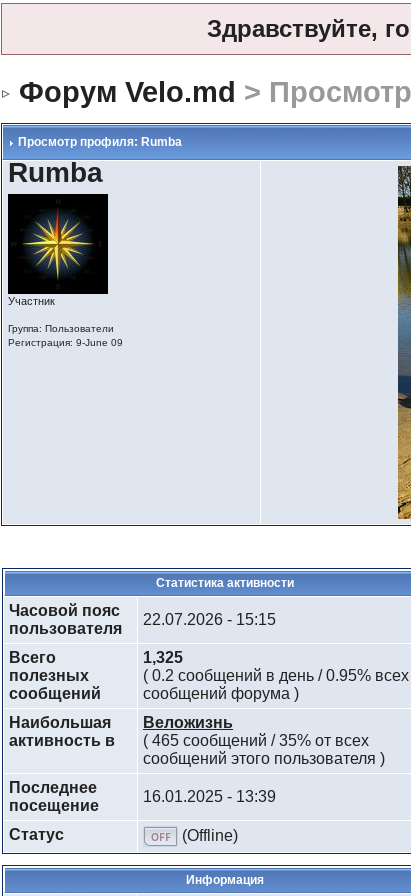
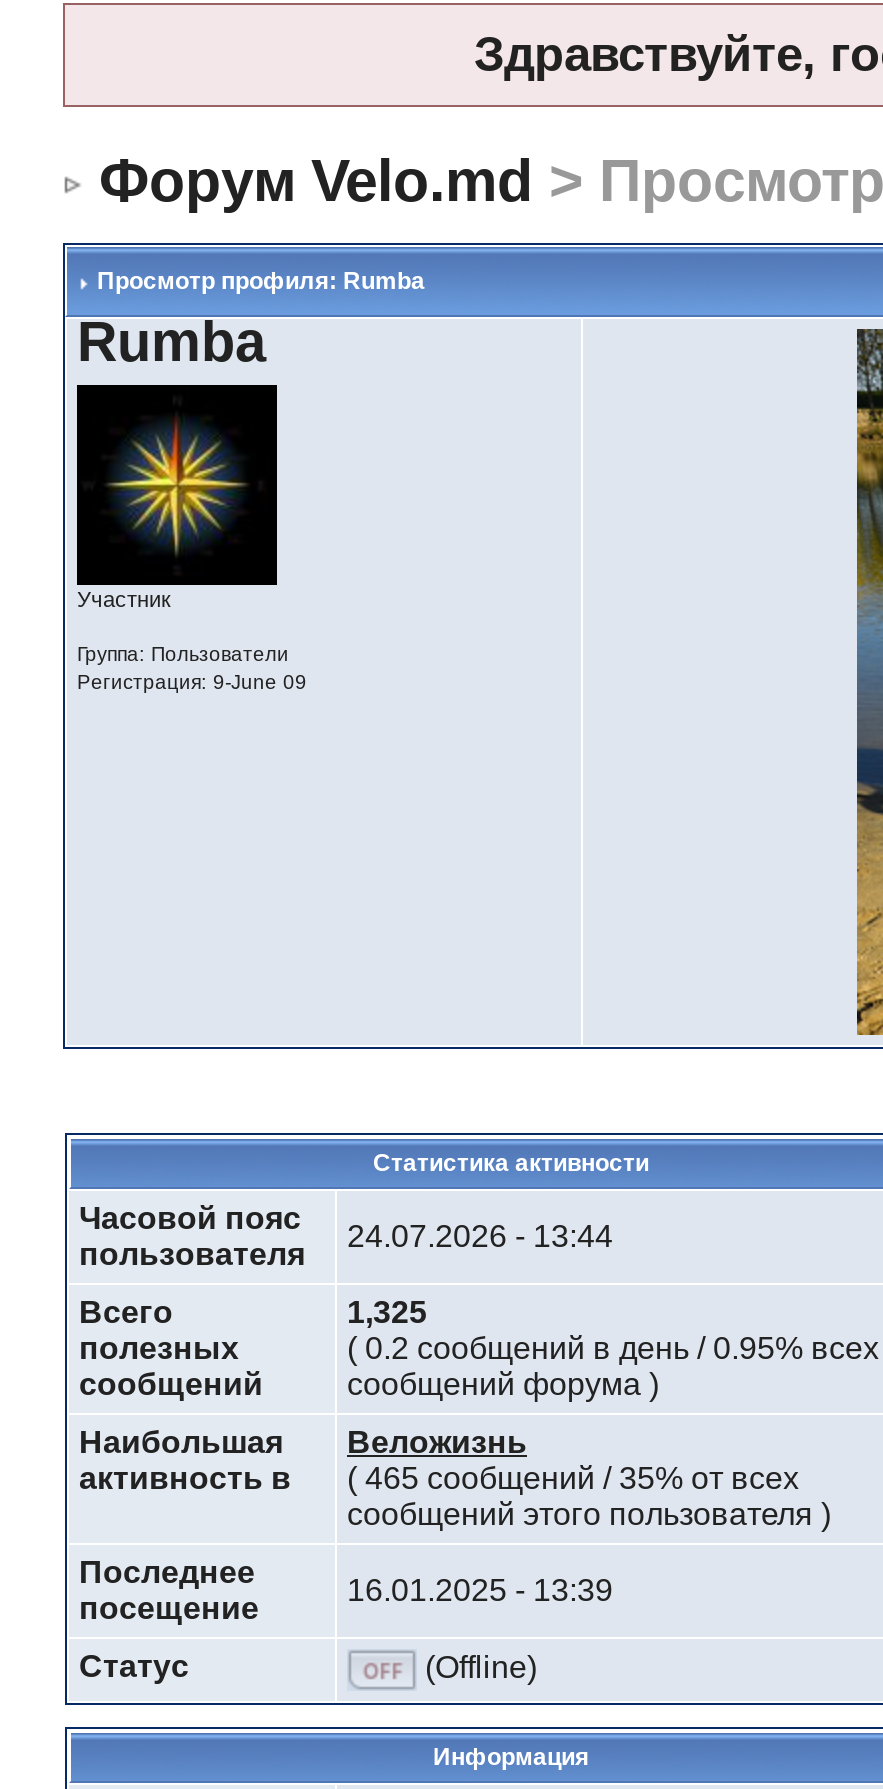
- 22.07.2026 - 15:15
+ 24.07.2026 - 13:44
